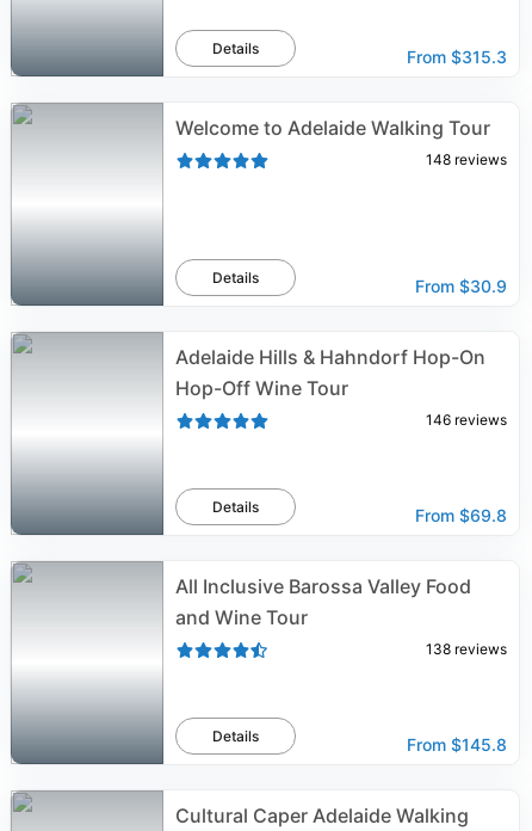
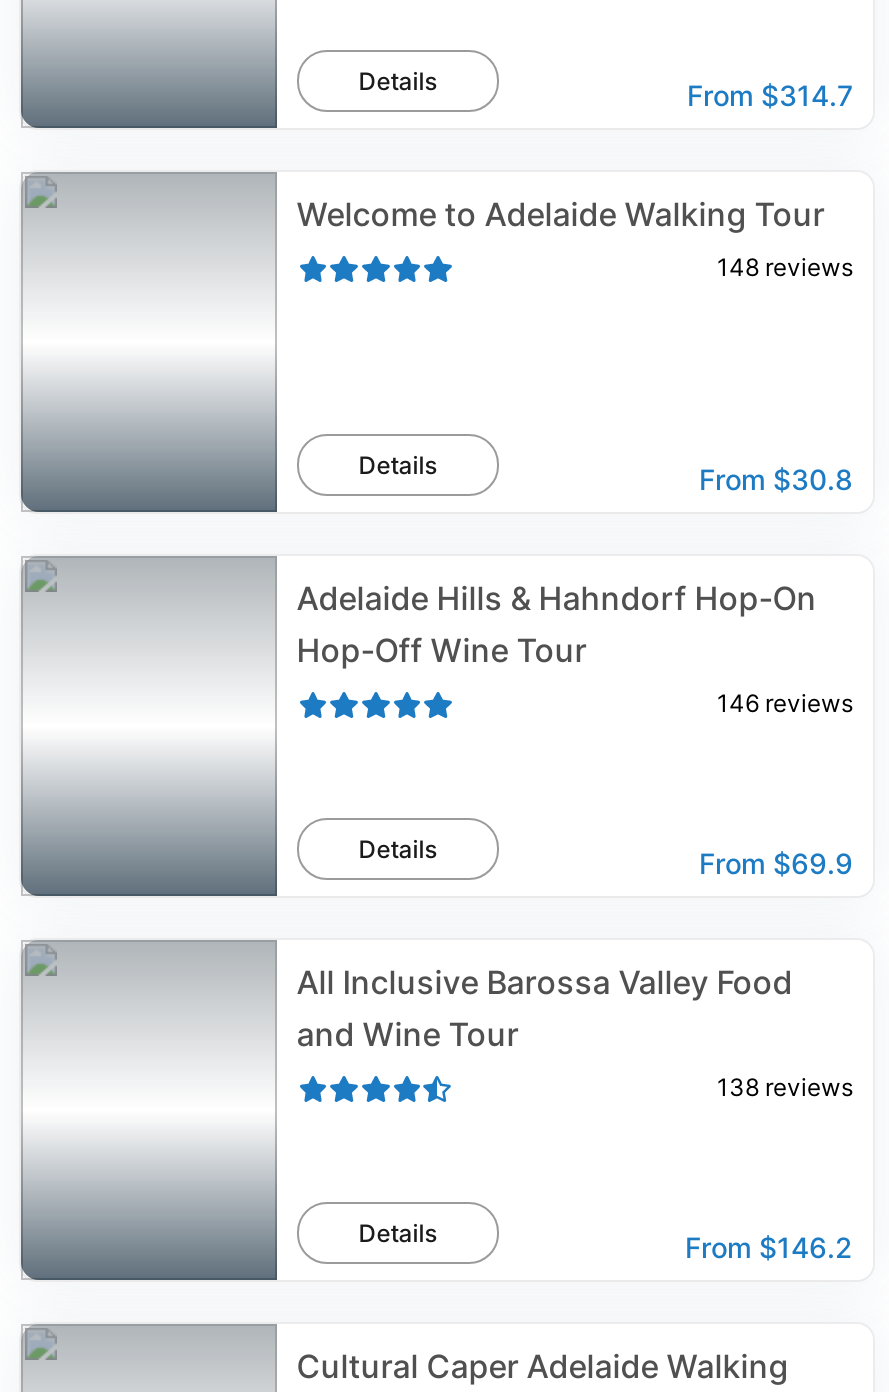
- From $315.3
+ From $314.7

- From $30.9
+ From $30.8

- From $69.8
+ From $69.9

- From $145.8
+ From $146.2
